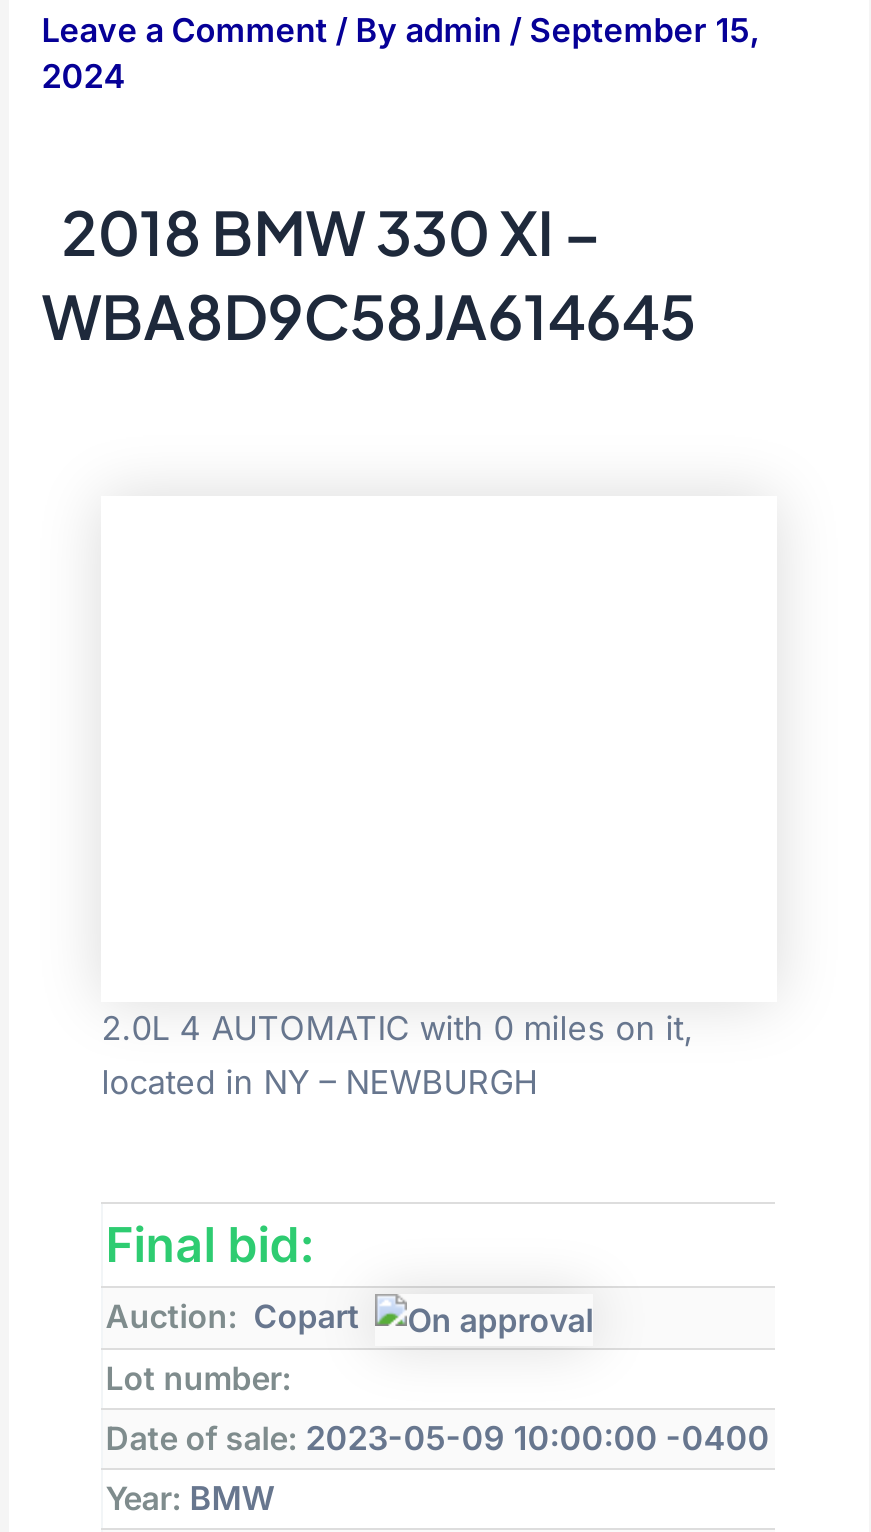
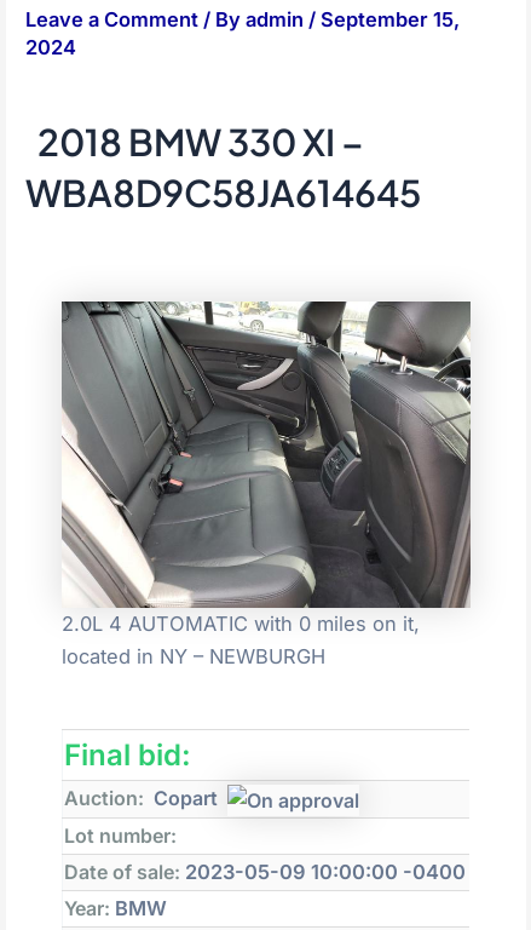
+ [image]
